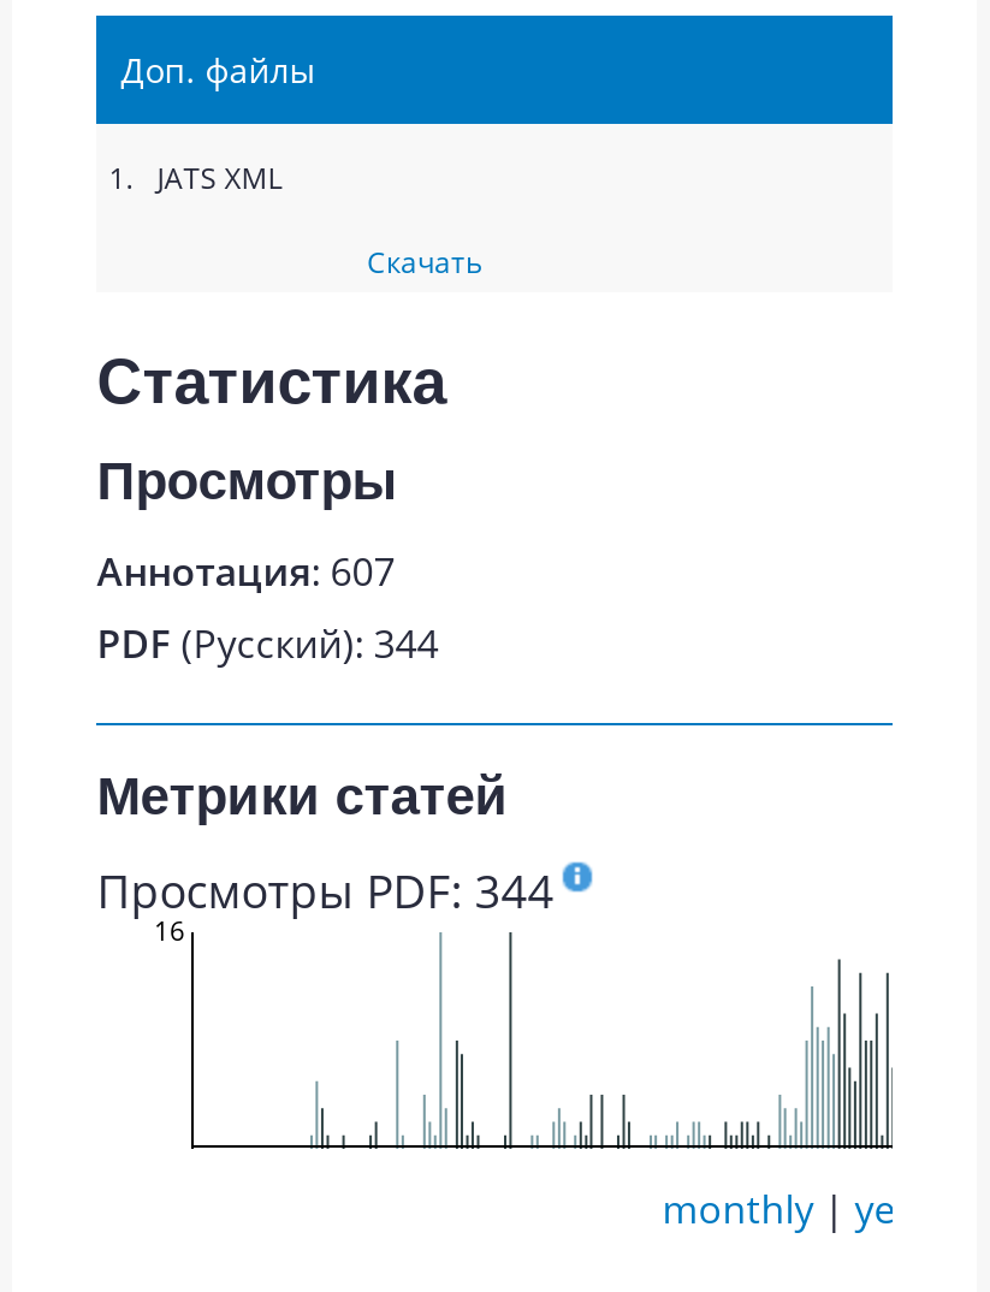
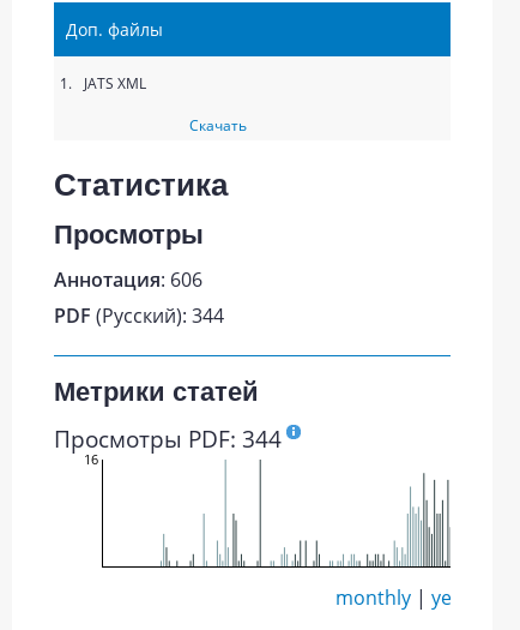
- Аннотация: 607
+ Аннотация: 606
